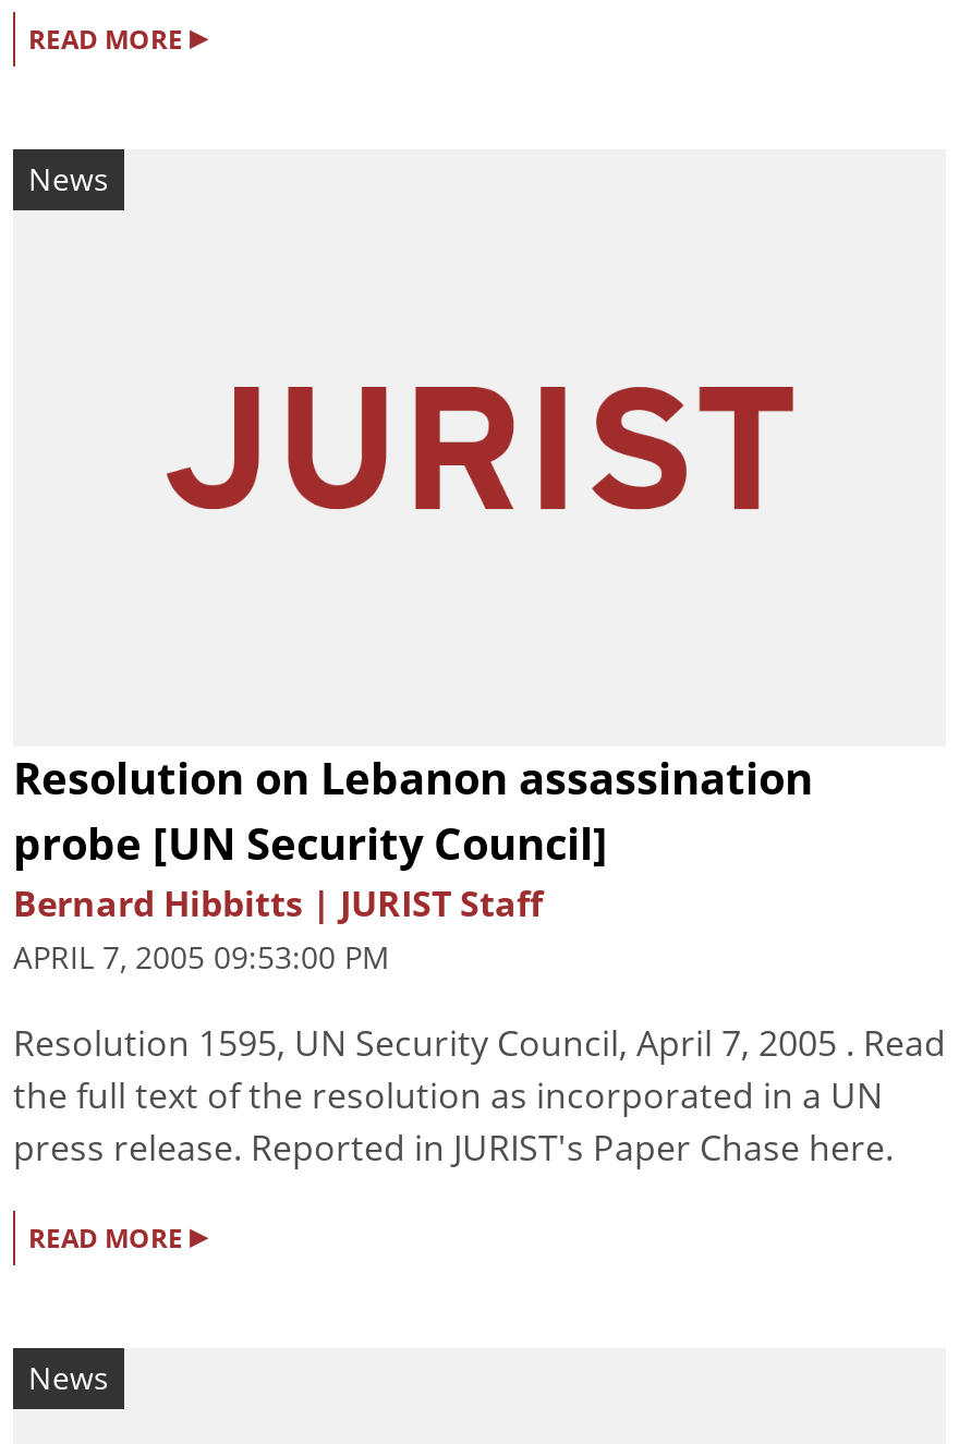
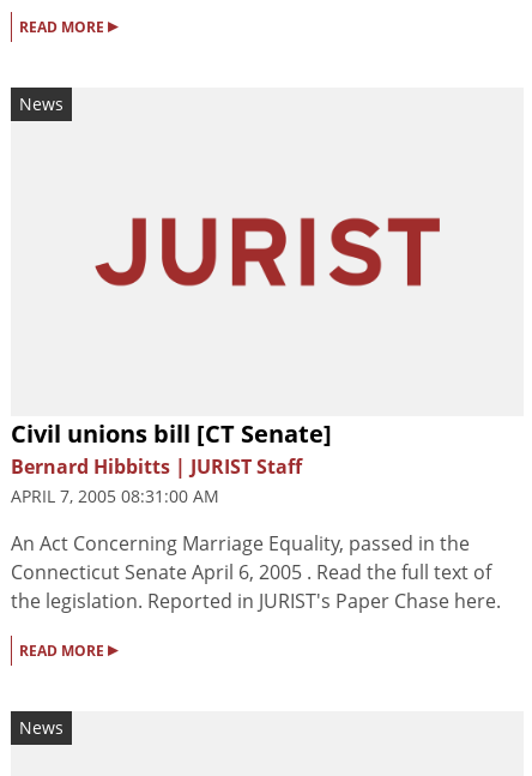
- Resolution on Lebanon assassination
- probe [UN Security Council]
+ Civil unions bill [CT Senate]

- APRIL 7, 2005 09:53:00 PM
+ APRIL 7, 2005 08:31:00 AM

- Resolution 1595, UN Security Council, April 7, 2005 . Read
- the full text of the resolution as incorporated in a UN
- press release. Reported in JURIST's Paper Chase here.
+ An Act Concerning Marriage Equality, passed in the
+ Connecticut Senate April 6, 2005 . Read the full text of
+ the legislation. Reported in JURIST's Paper Chase here.
